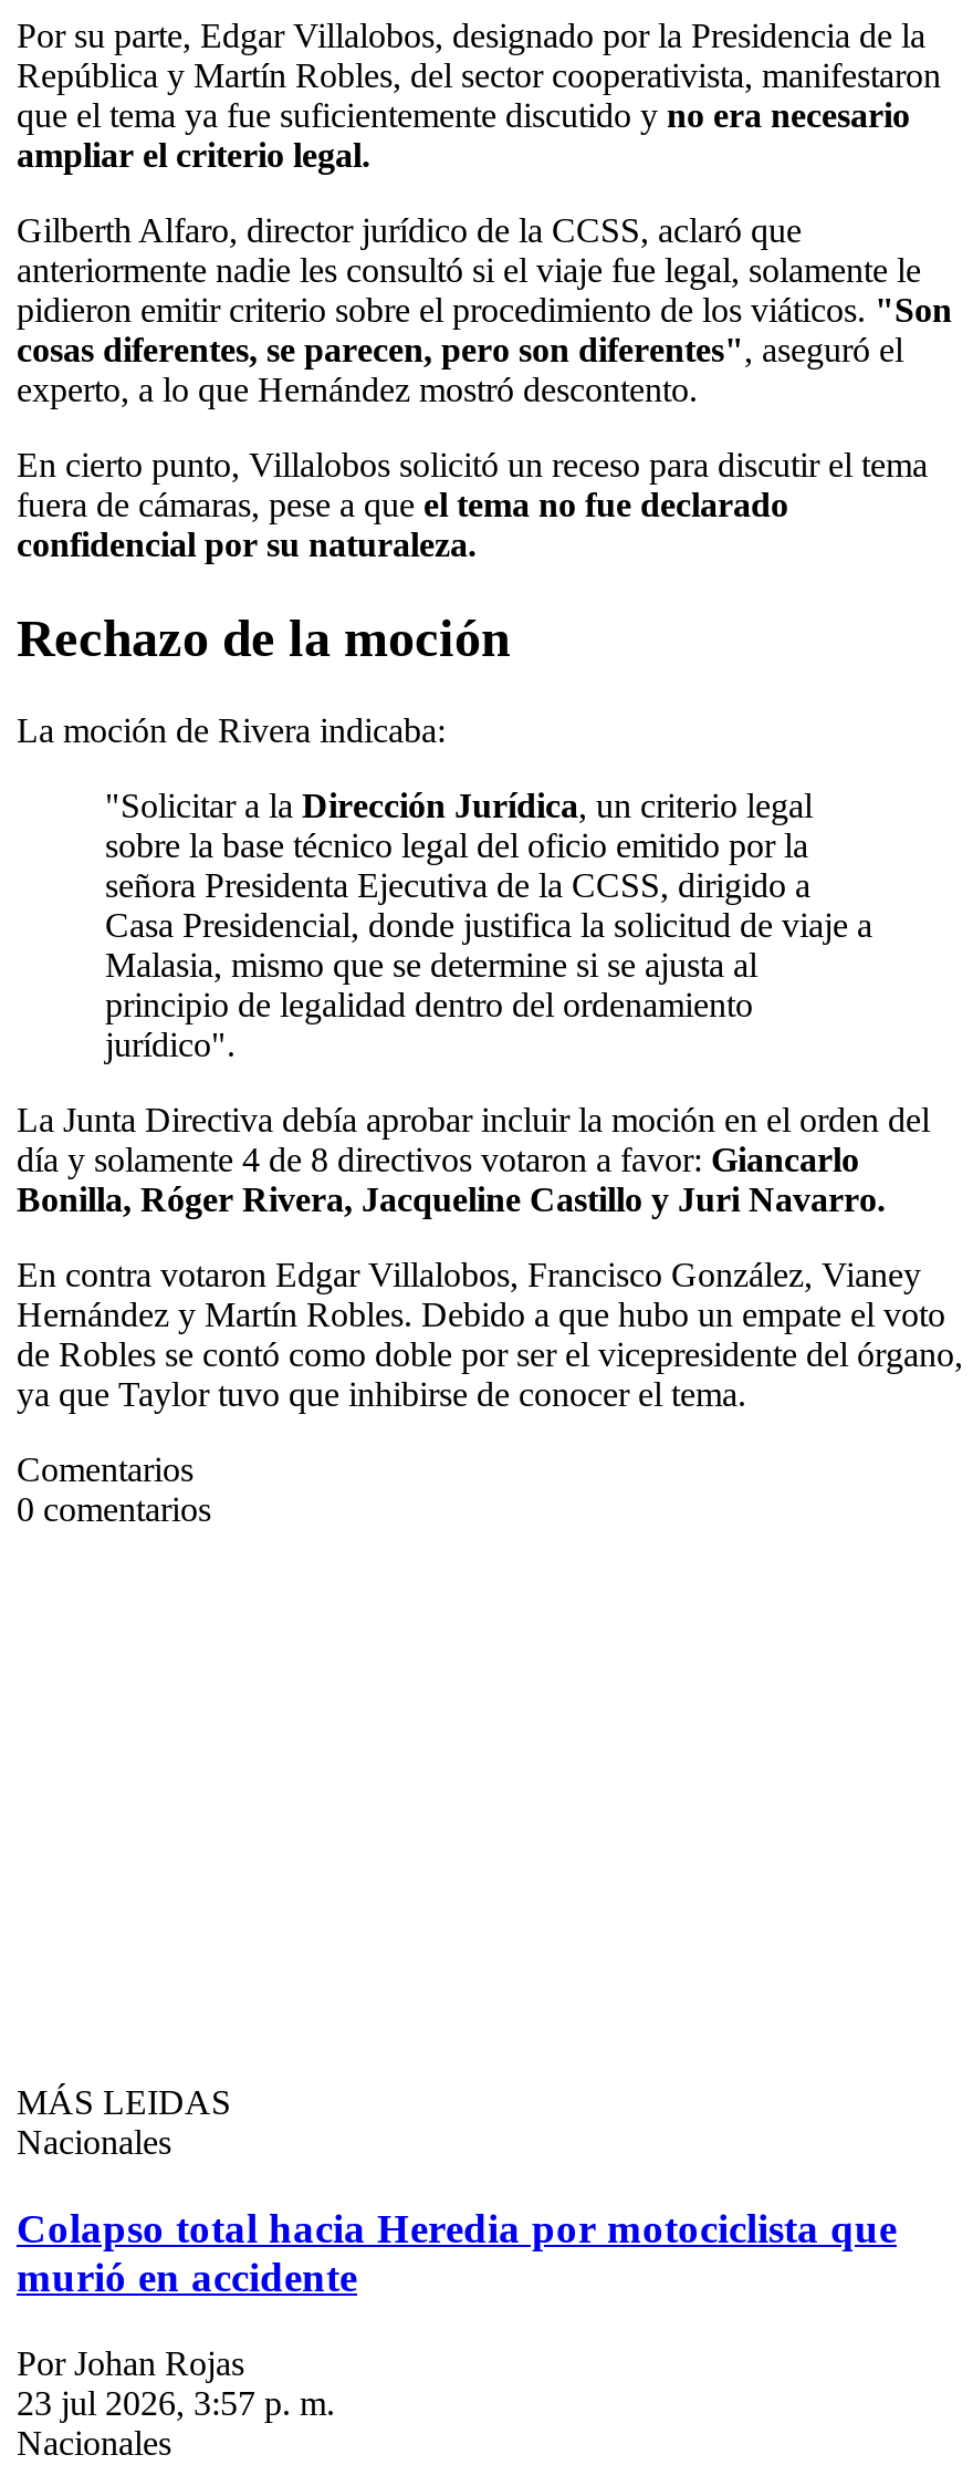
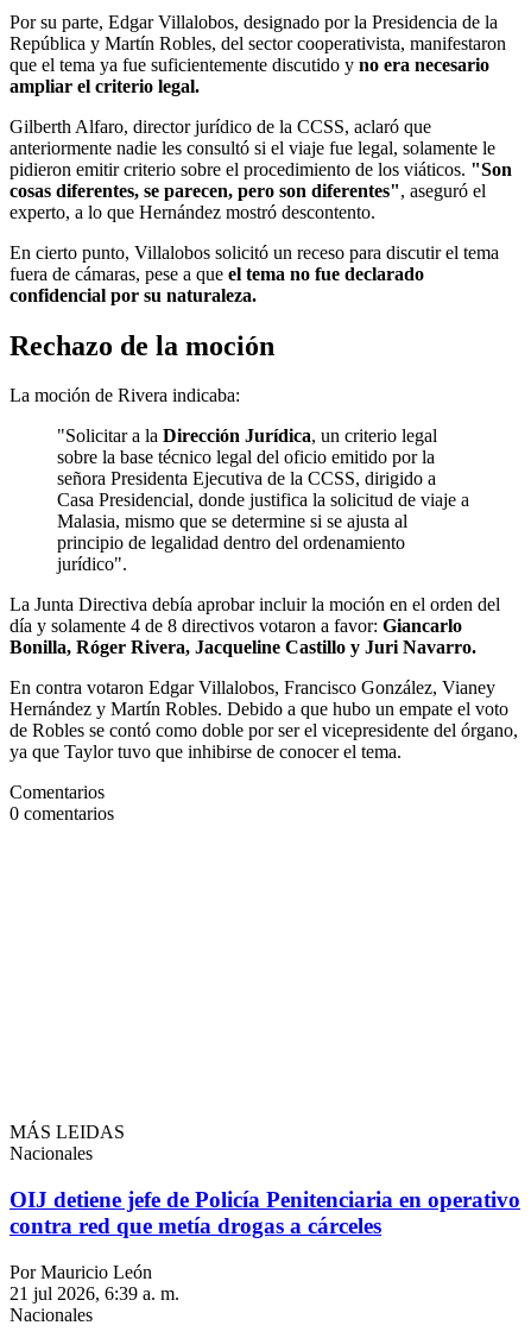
- Colapso total hacia Heredia por motociclista que
- murió en accidente
+ OIJ detiene jefe de Policía Penitenciaria en operativo
+ contra red que metía drogas a cárceles

- Por Johan Rojas
- 23 jul 2026, 3:57 p. m.
+ Por Mauricio León
+ 21 jul 2026, 6:39 a. m.
